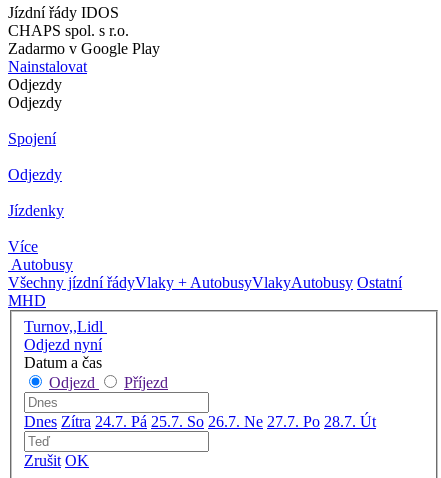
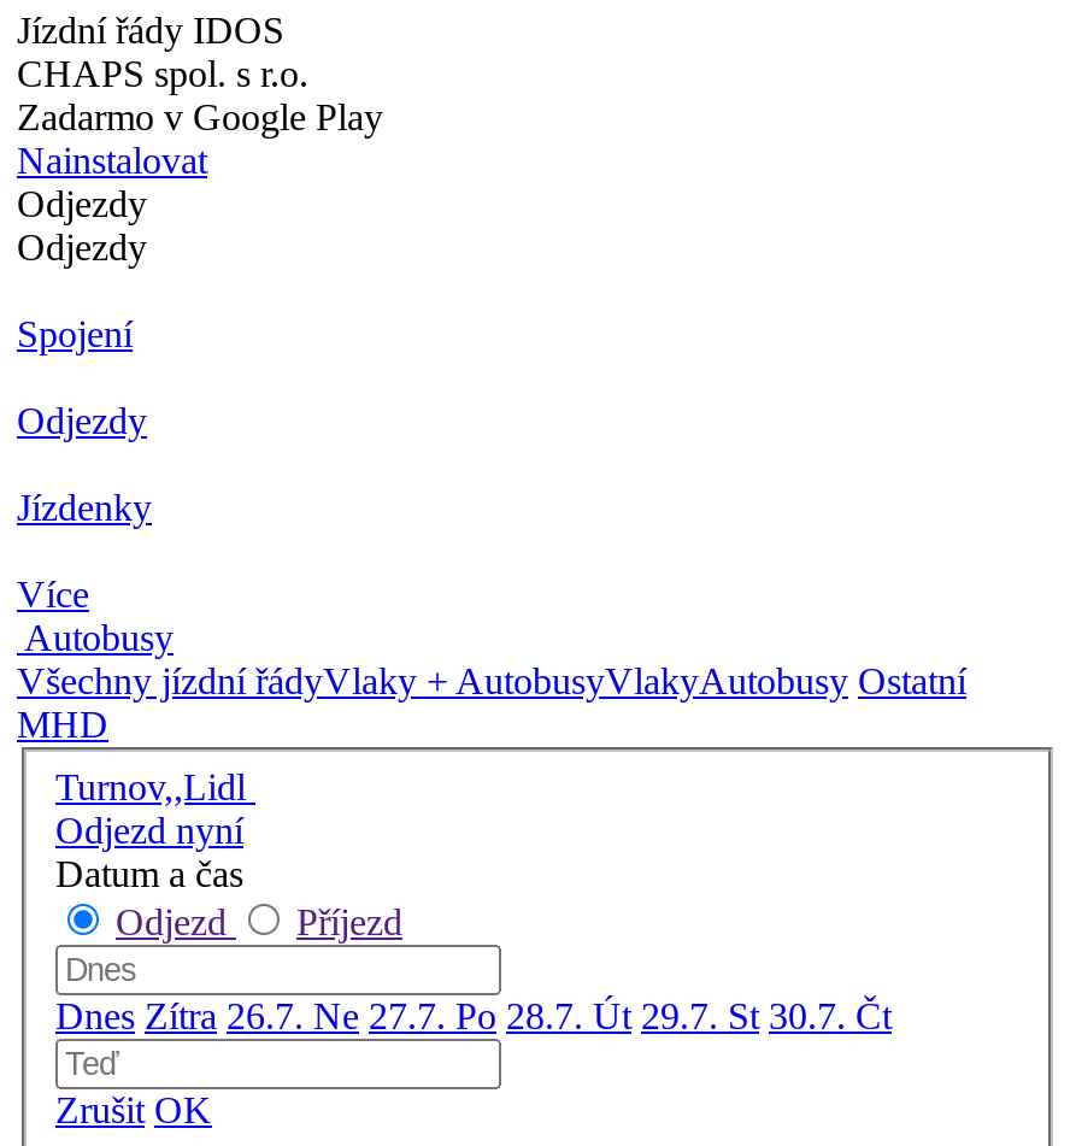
- Dnes Zítra 24.7. Pá 25.7. So 26.7. Ne 27.7. Po 28.7. Út
+ Dnes Zítra 26.7. Ne 27.7. Po 28.7. Út 29.7. St 30.7. Čt
